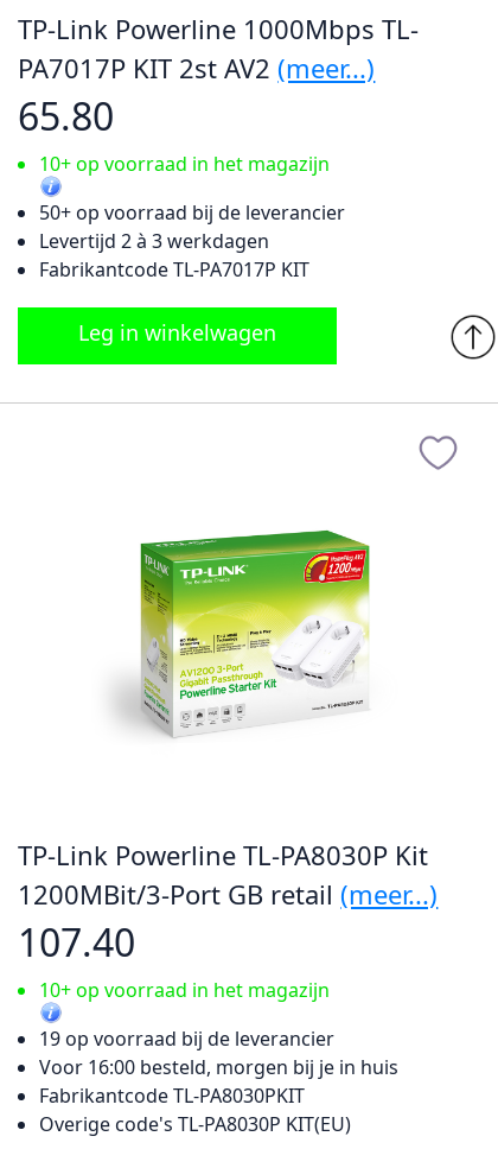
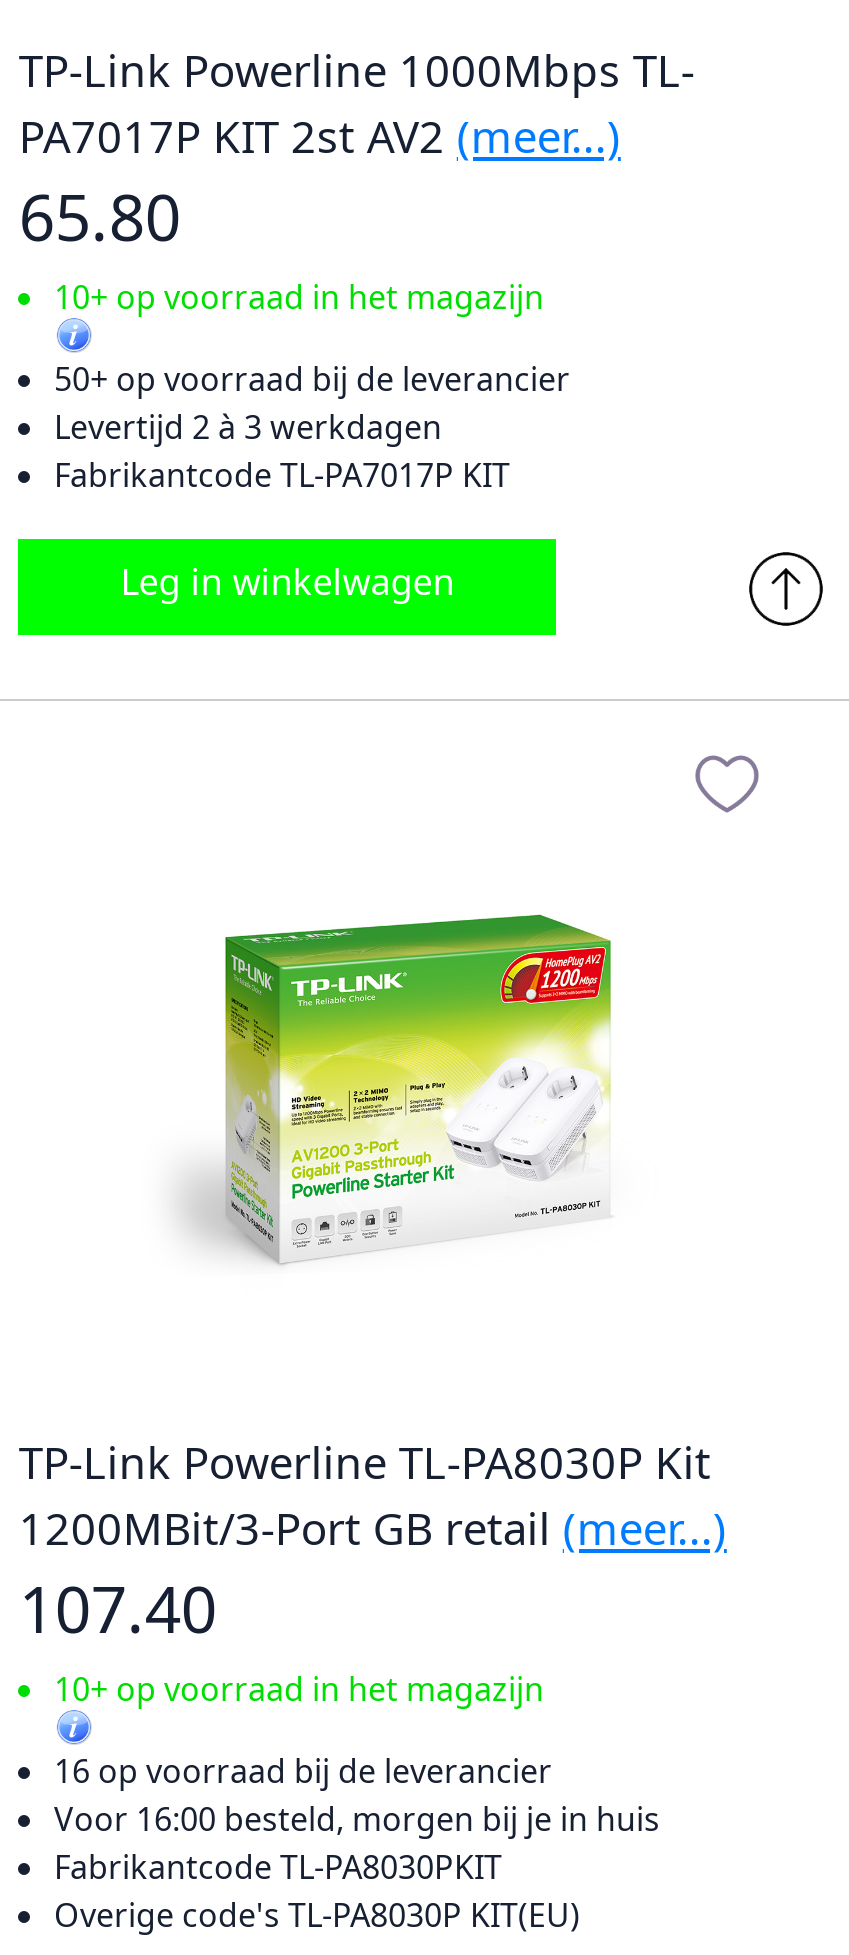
- 19 op voorraad bij de leverancier
+ 16 op voorraad bij de leverancier
